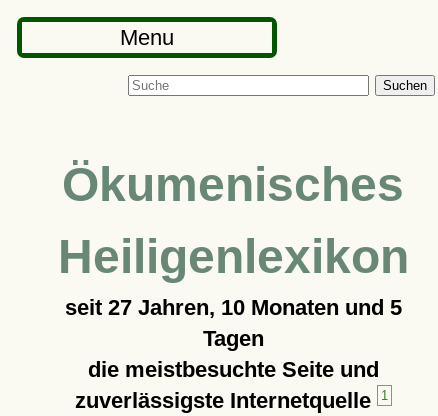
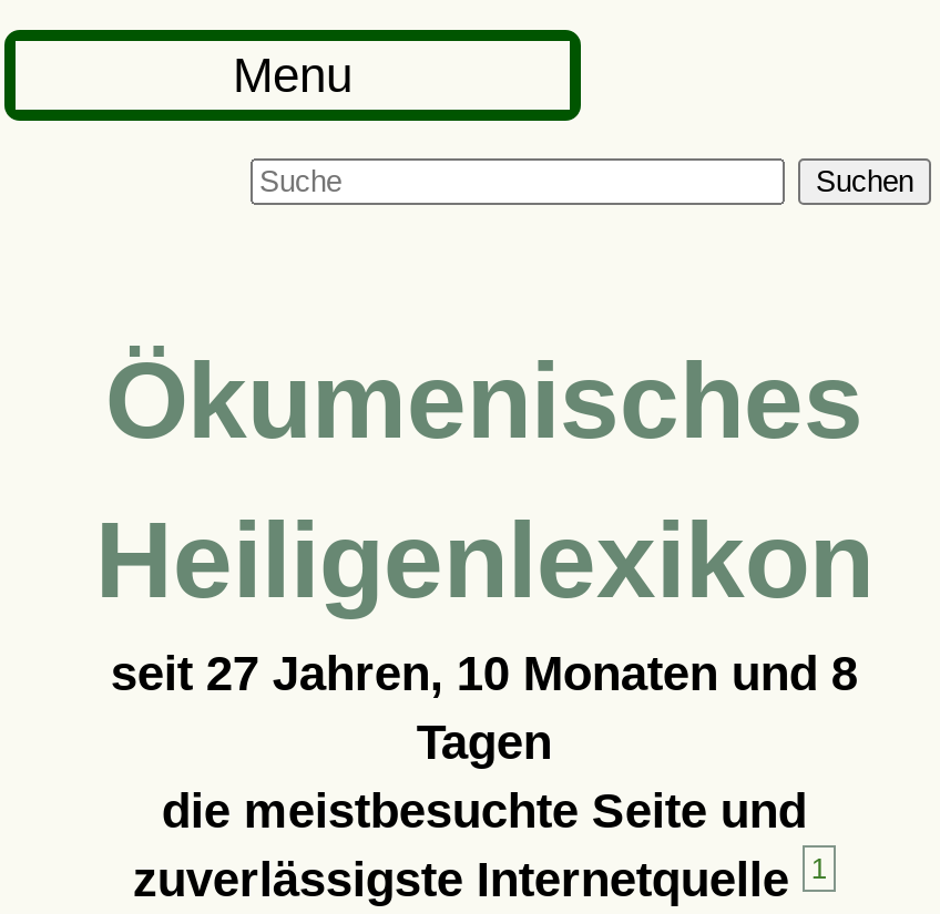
- seit 27 Jahren, 10 Monaten und 5
+ seit 27 Jahren, 10 Monaten und 8
